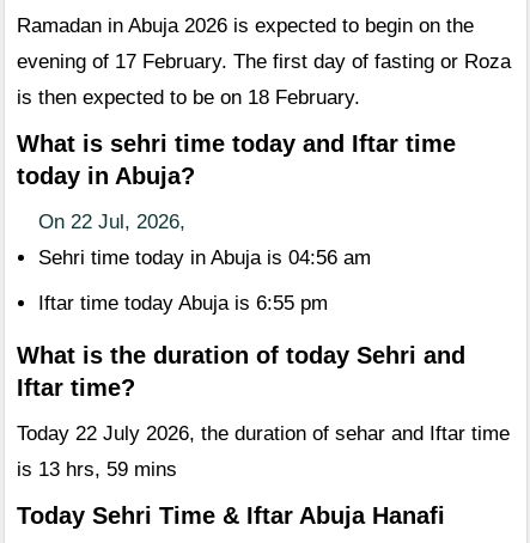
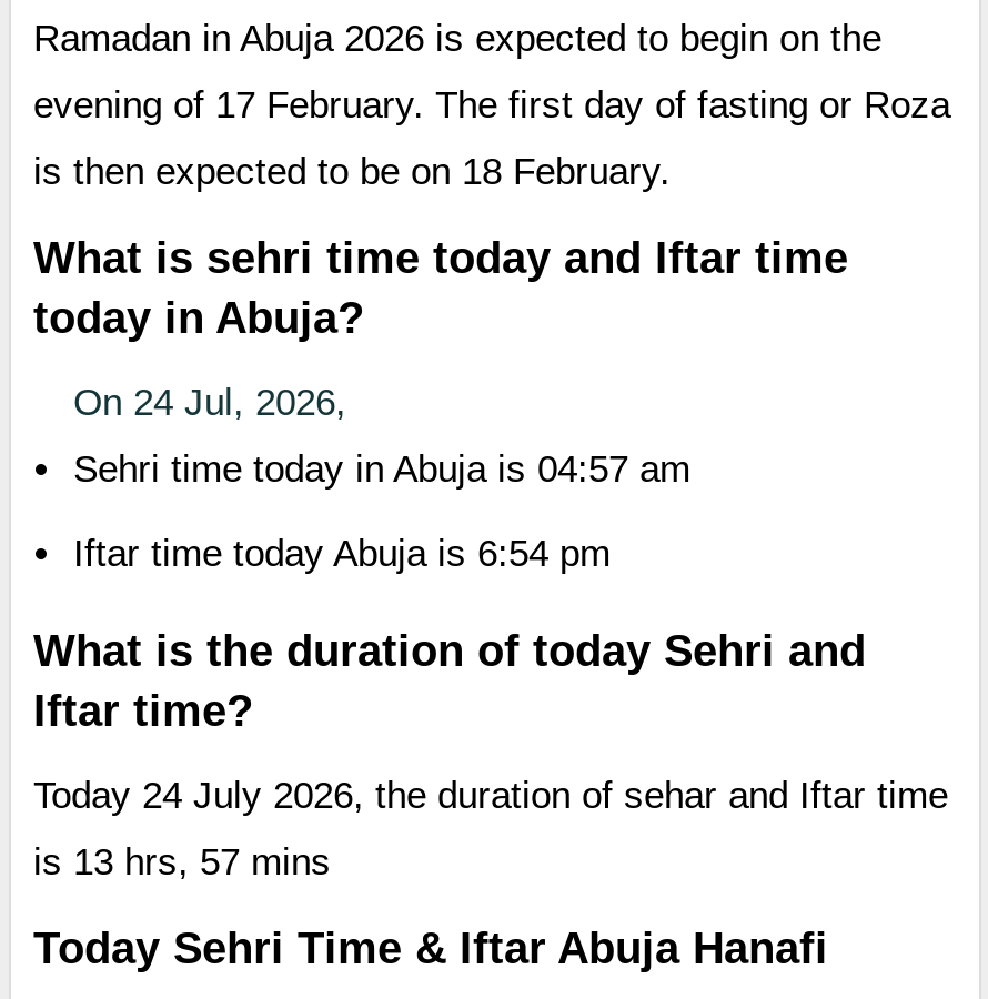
- On 22 Jul, 2026,
+ On 24 Jul, 2026,

- Sehri time today in Abuja is 04:56 am
+ Sehri time today in Abuja is 04:57 am

- Iftar time today Abuja is 6:55 pm
+ Iftar time today Abuja is 6:54 pm

- Today 22 July 2026, the duration of sehar and Iftar time
+ Today 24 July 2026, the duration of sehar and Iftar time

- is 13 hrs, 59 mins
+ is 13 hrs, 57 mins
